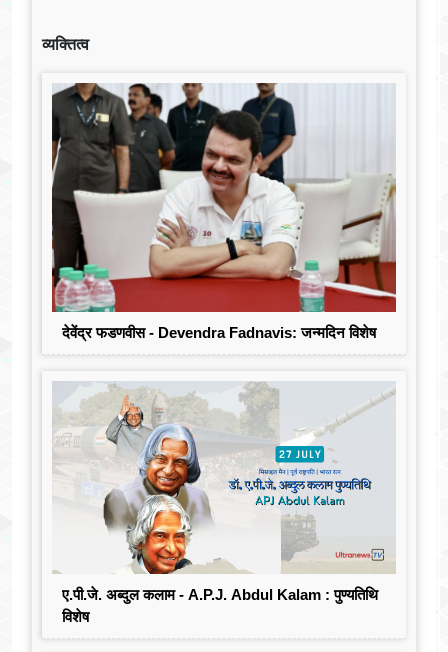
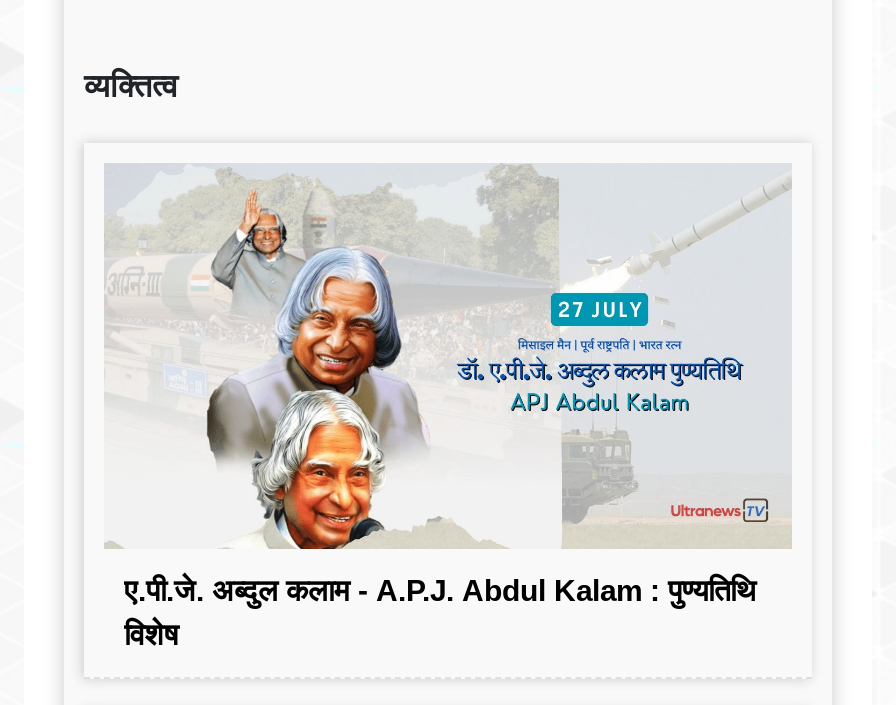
- [image]
- देवेंद्र फडणवीस - Devendra Fadnavis: जन्मदिन विशेष
